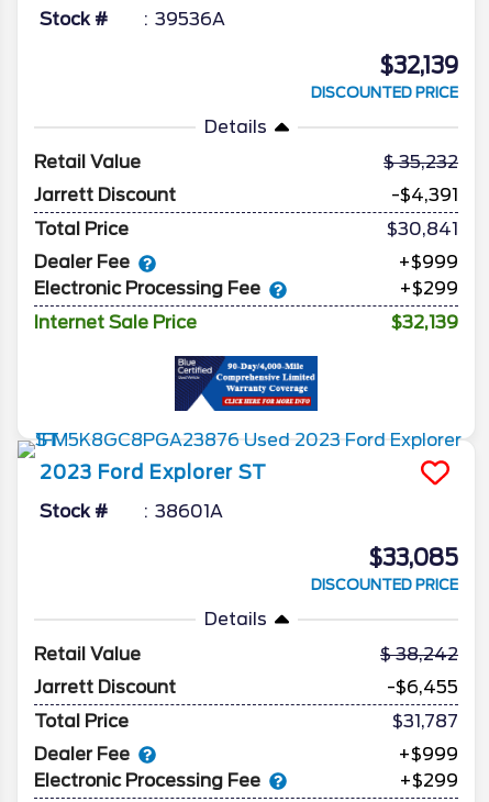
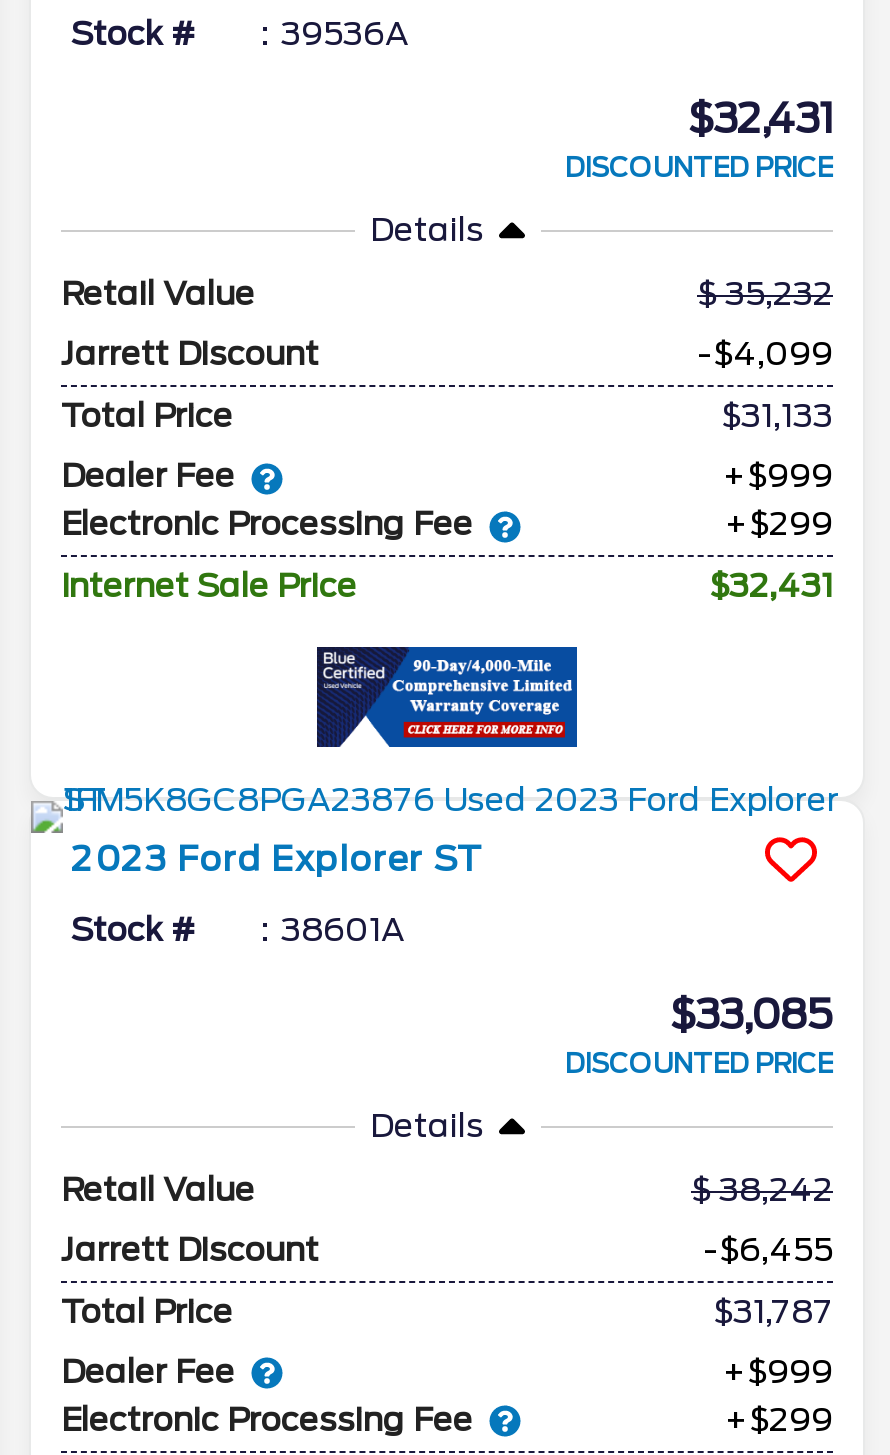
- $32,139
+ $32,431

- -$4,391
+ -$4,099

- $30,841
+ $31,133

- $32,139
+ $32,431
